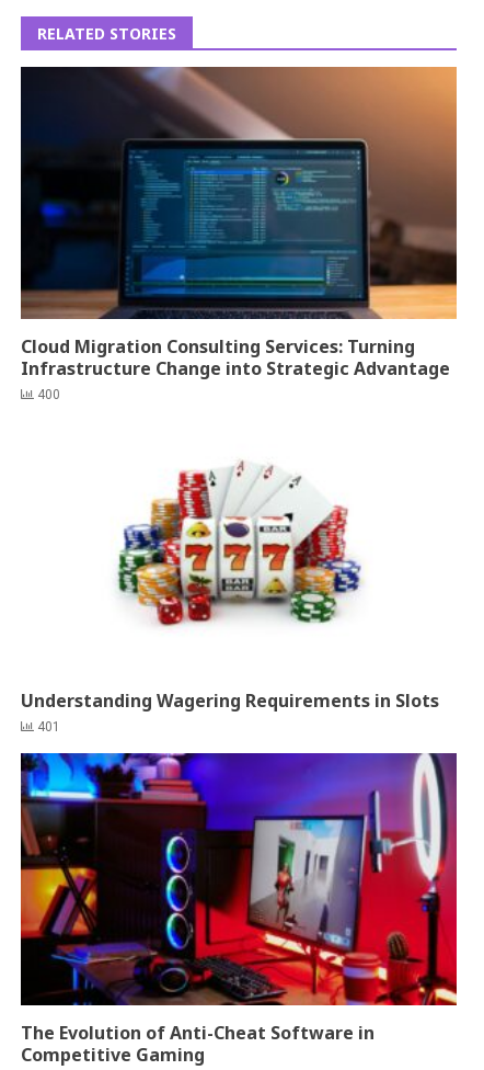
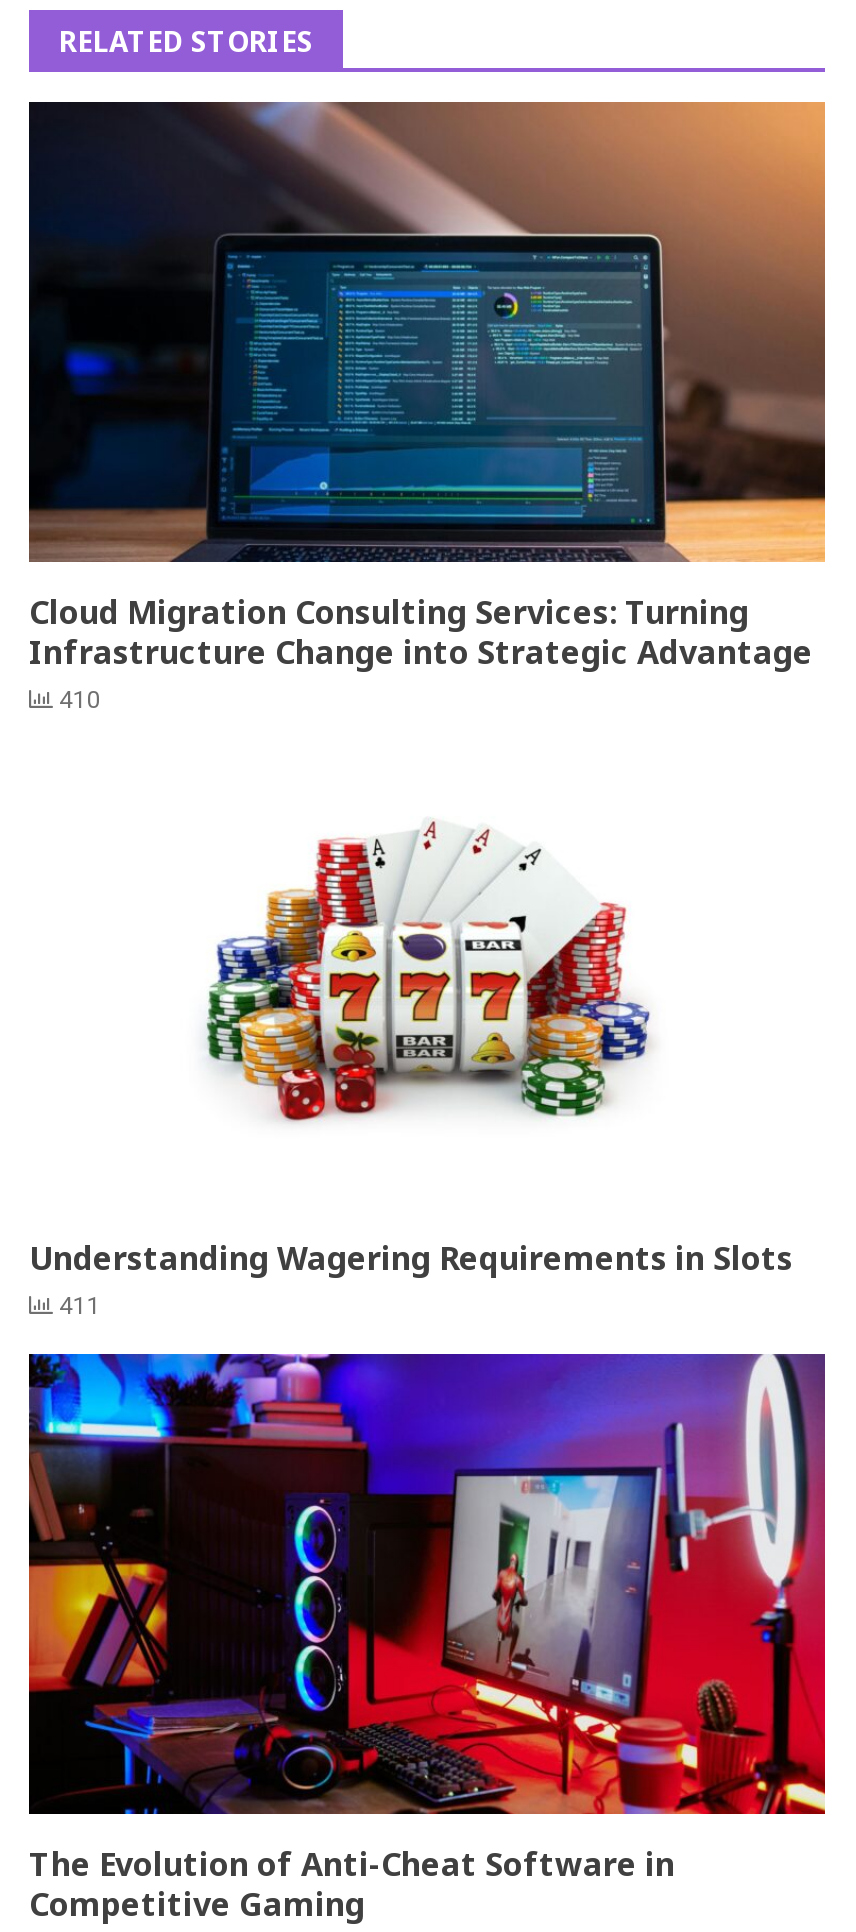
- 400
+ 410

- 401
+ 411
